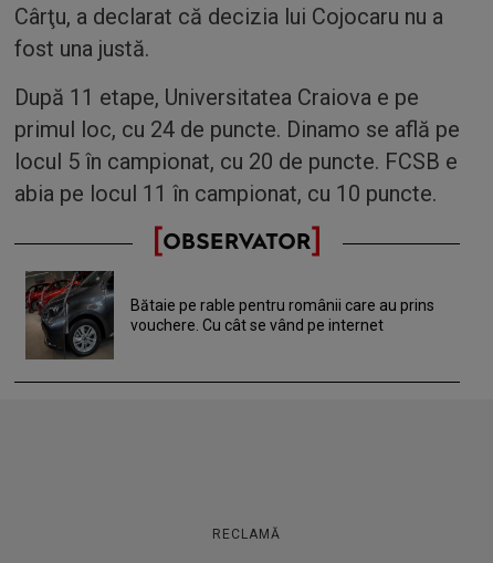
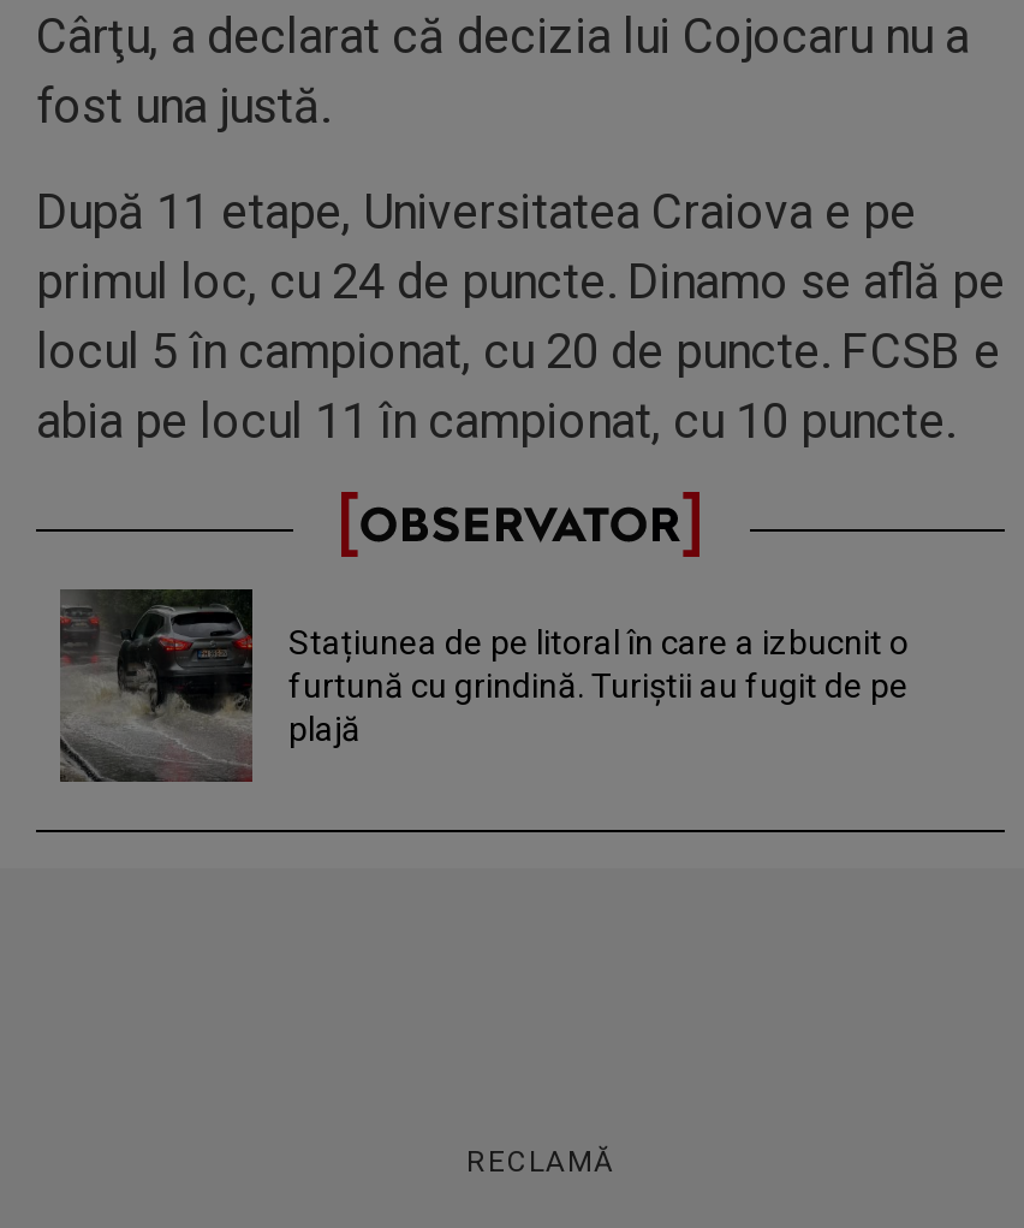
- [image]
- Bătaie pe rable pentru românii care au prins
- vouchere. Cu cât se vând pe internet
+ [image]
+ Stațiunea de pe litoral în care a izbucnit o
+ furtună cu grindină. Turiștii au fugit de pe
+ plajă
